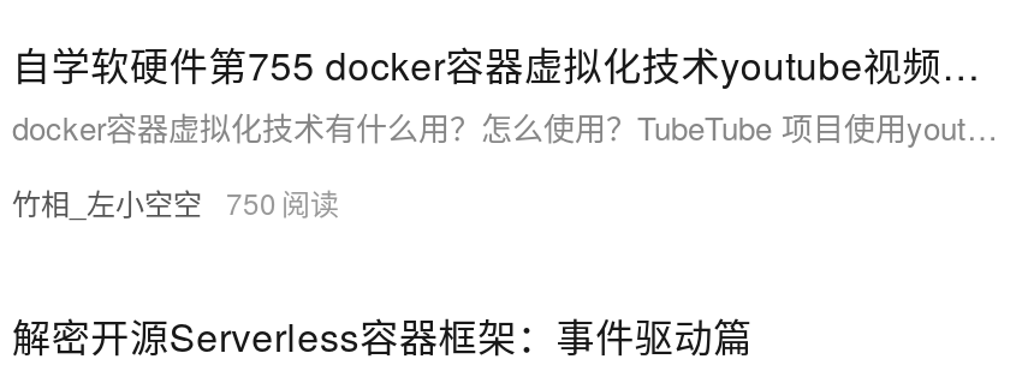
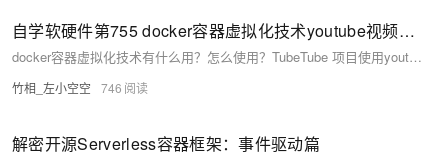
- 竹相_左小空空 750
+ 竹相_左小空空 746
